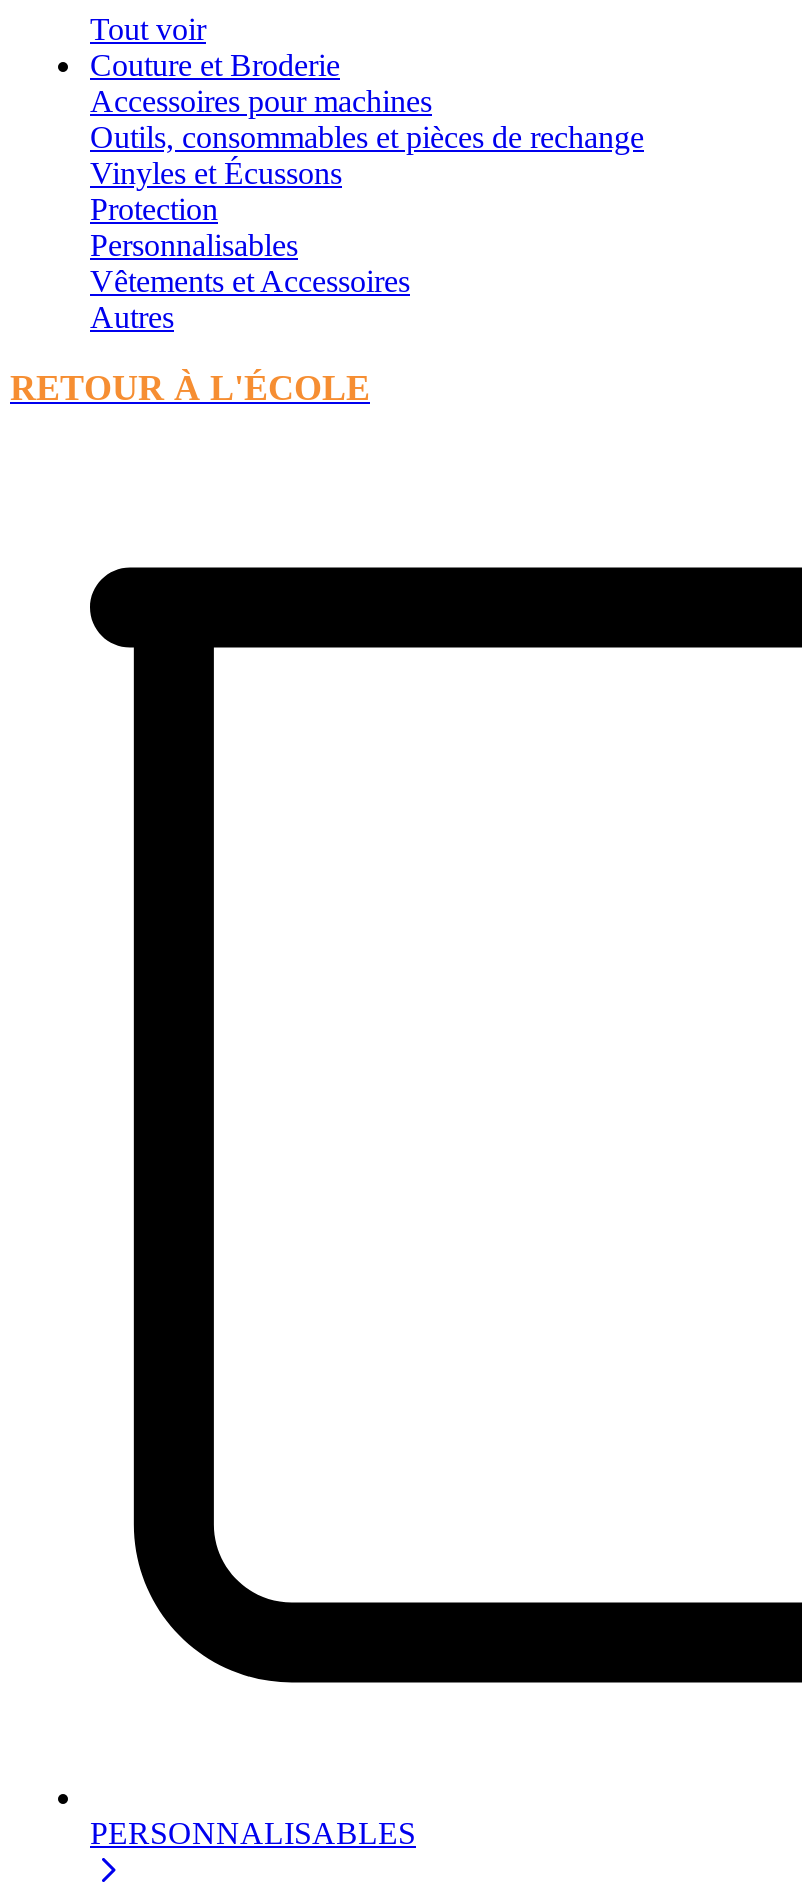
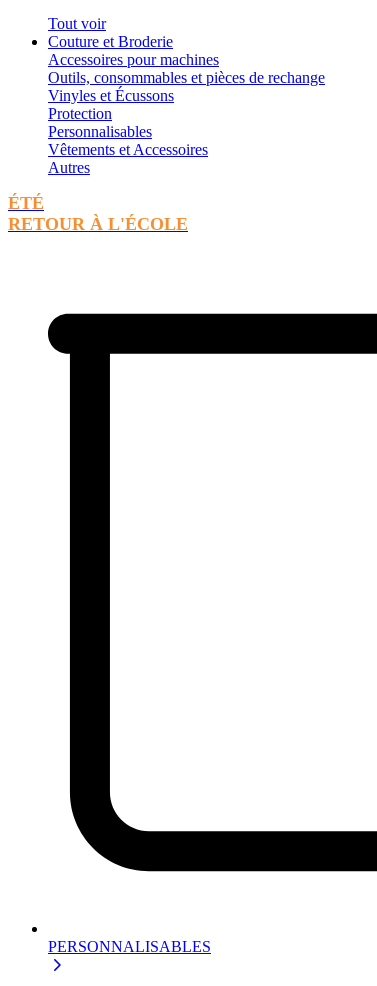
+ ÉTÉ
